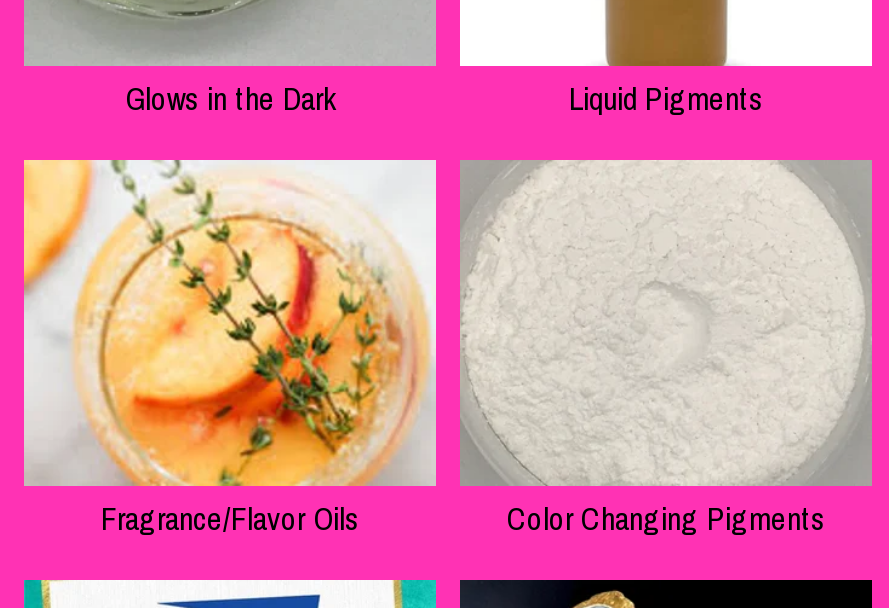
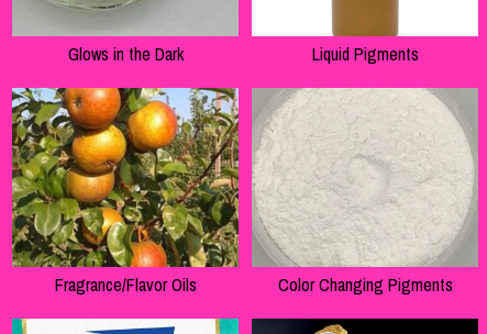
- [image]
+ [image]
